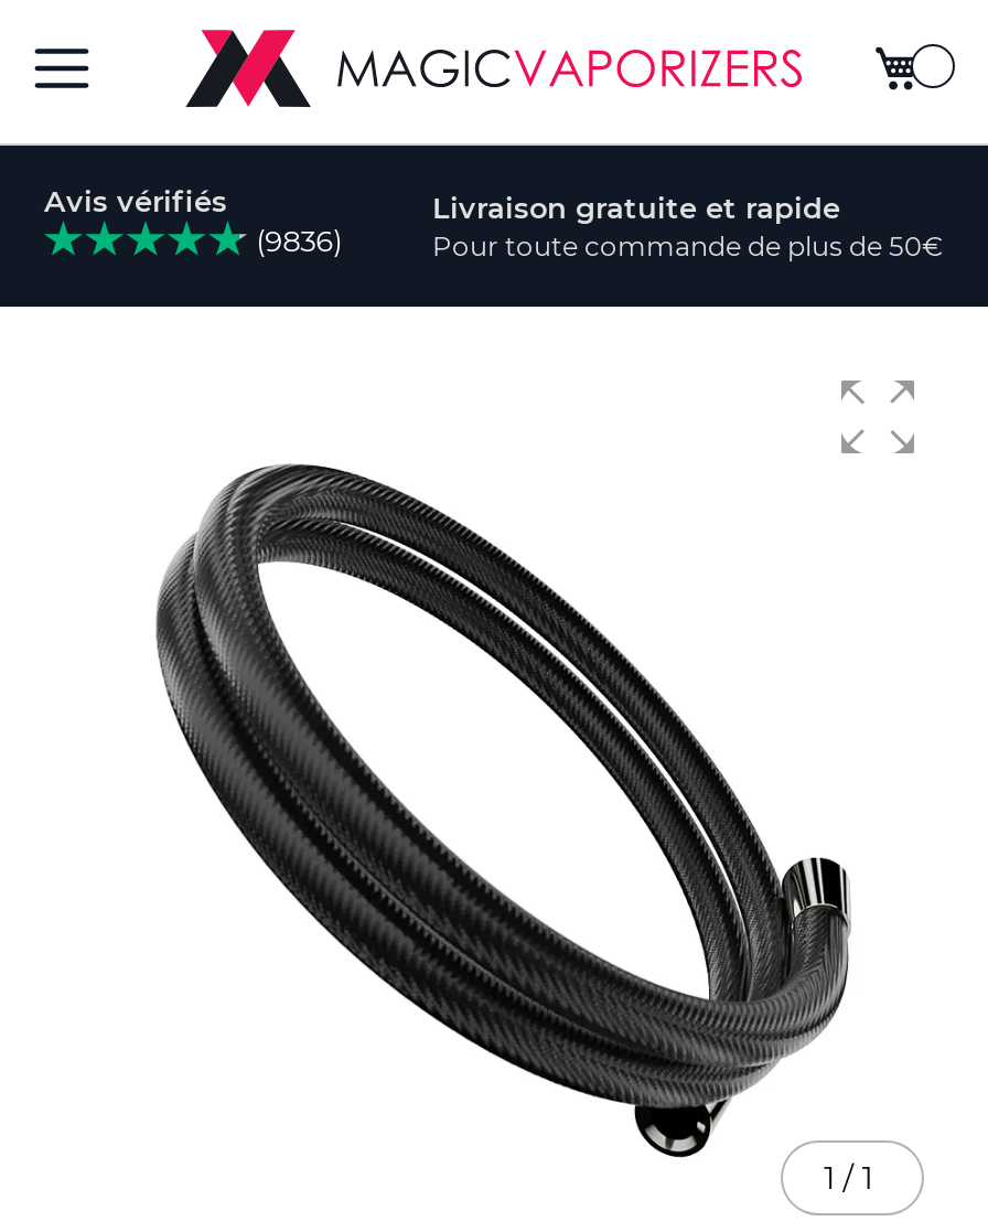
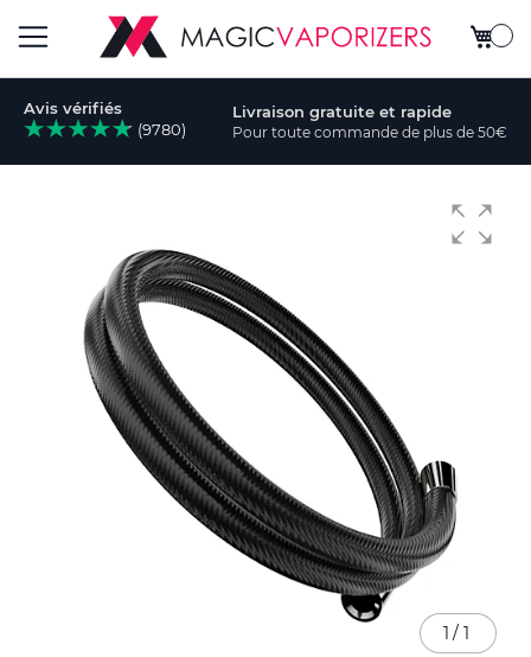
- (9836)
+ (9780)
